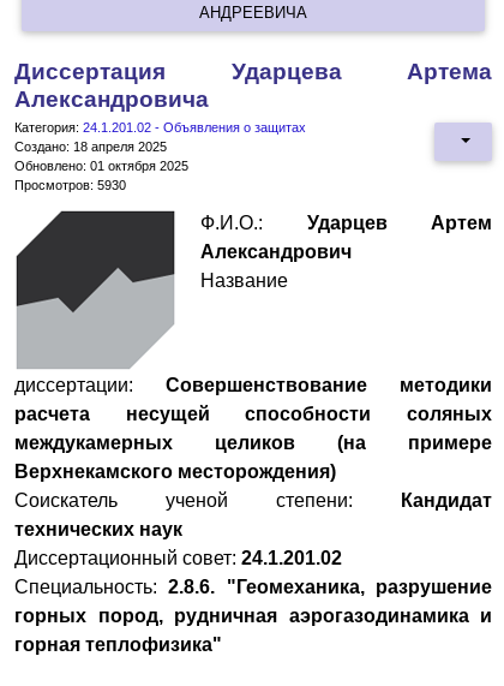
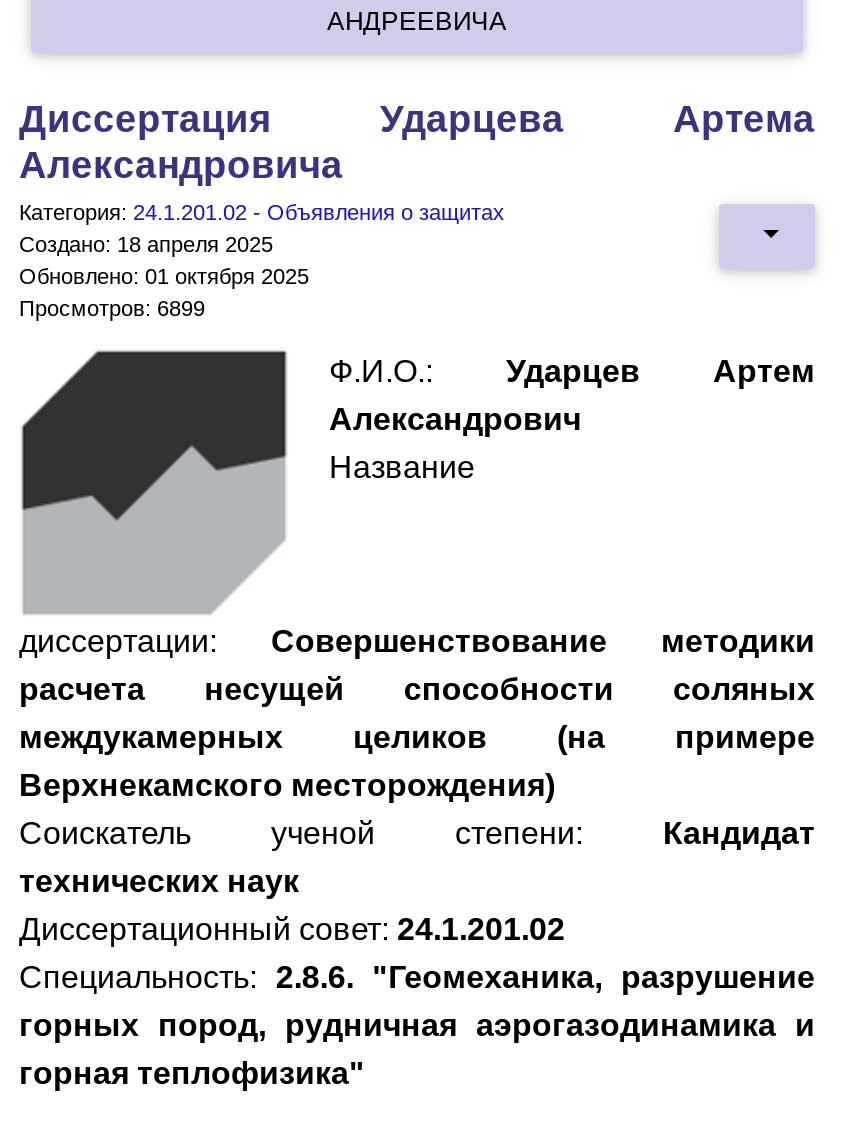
- Просмотров: 5930
+ Просмотров: 6899
